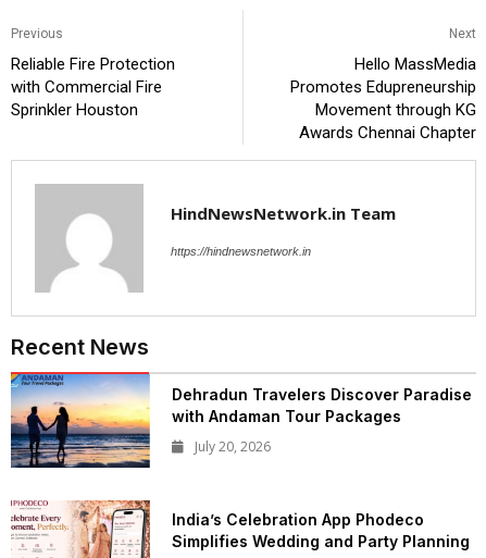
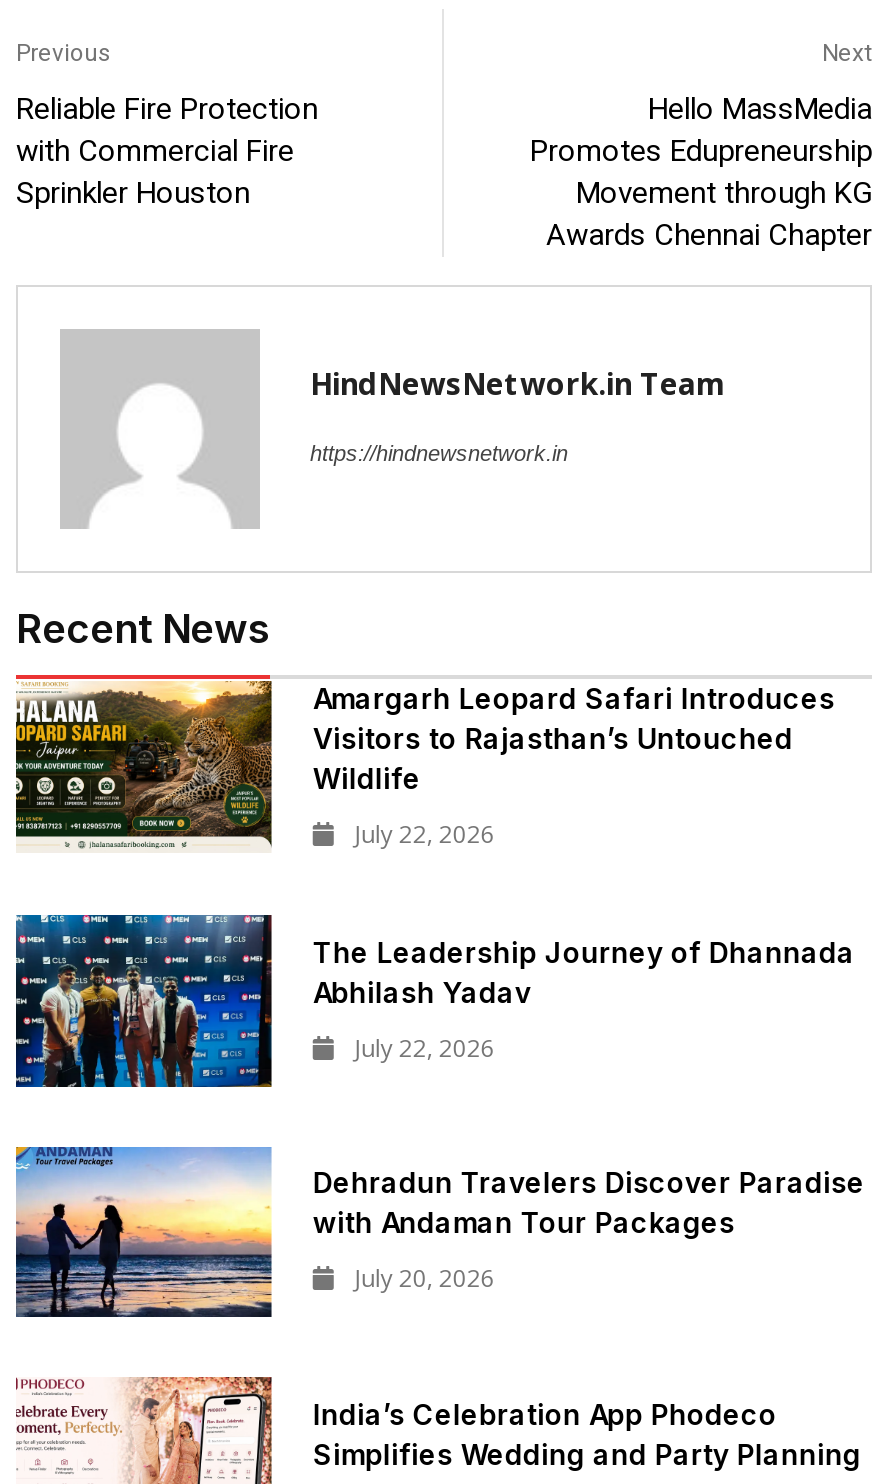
+ [image]
+ Amargarh Leopard Safari Introduces
+ Visitors to Rajasthan’s Untouched
+ Wildlife
+ July 22, 2026
+ The Leadership Journey of Dhannada
+ Abhilash Yadav
+ July 22, 2026

+ [image]
